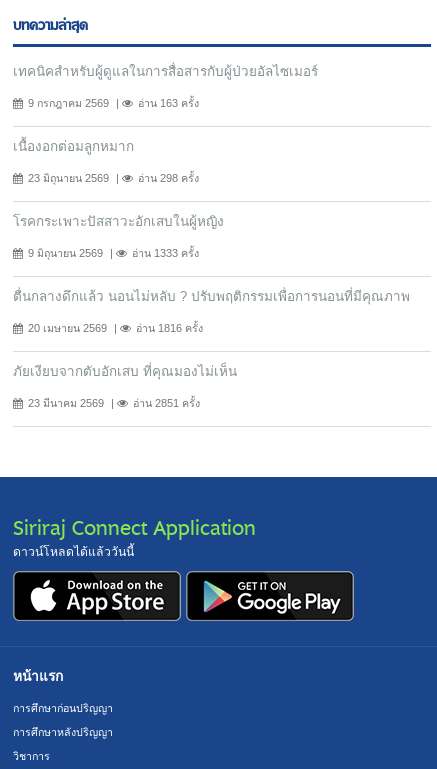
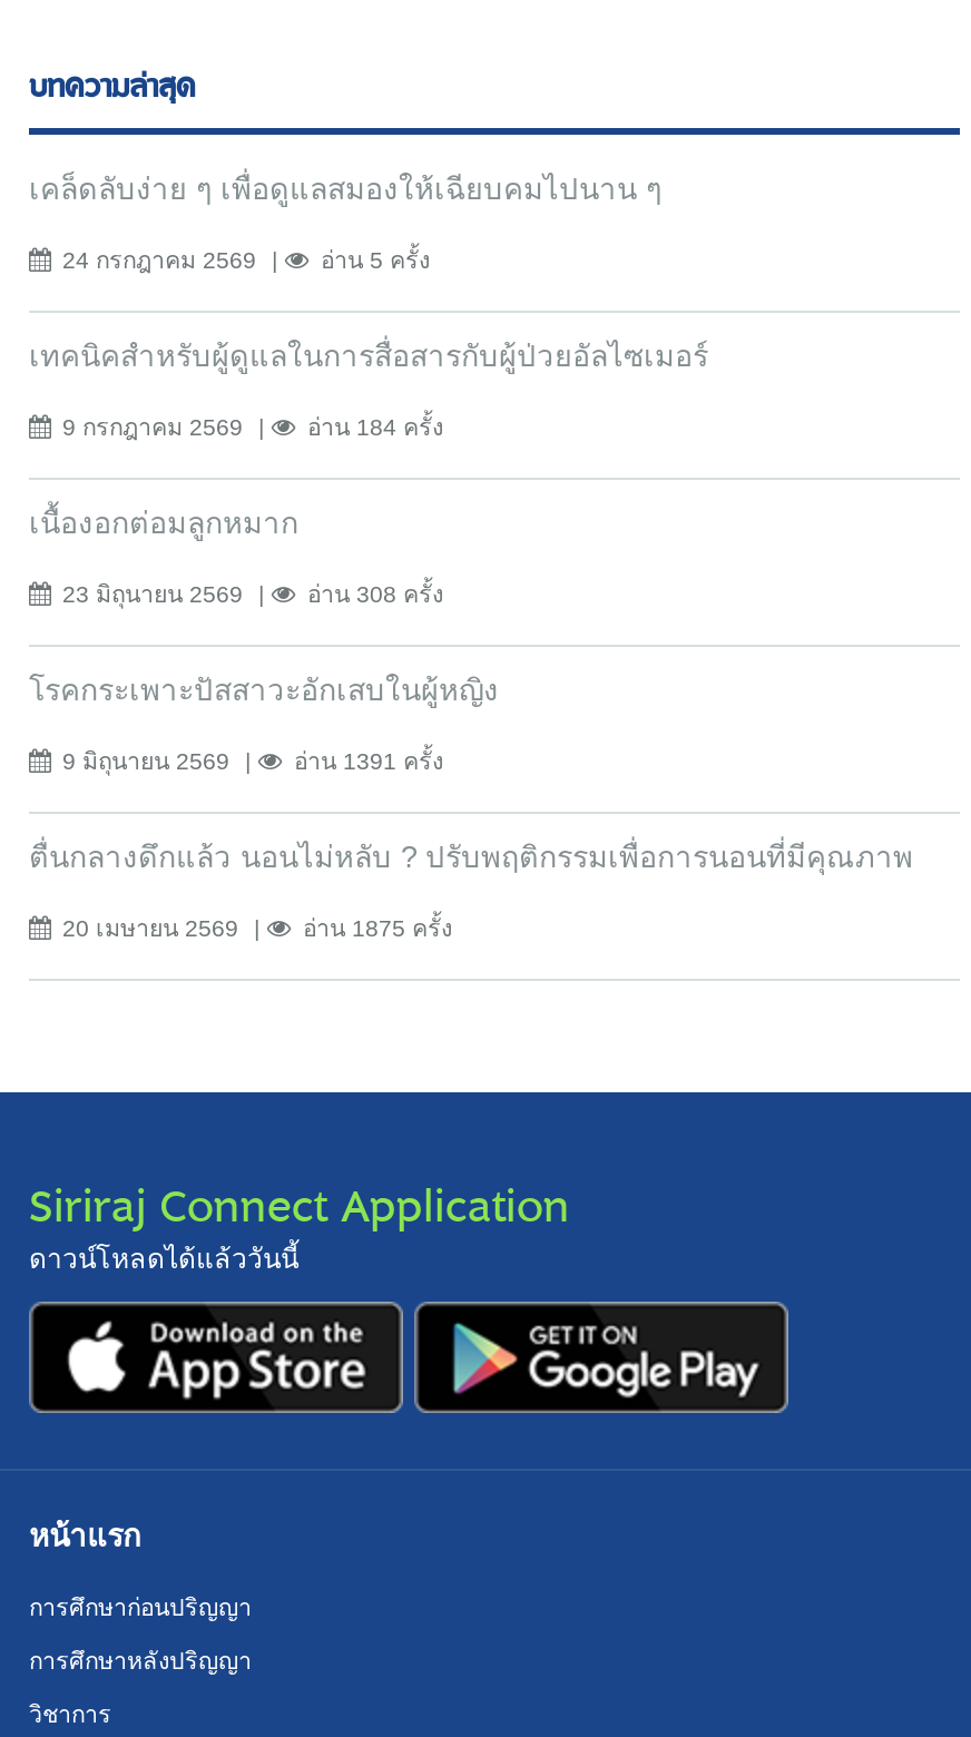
+ เคล็ดลับง่าย ๆ เพื่อดูแลสมองให้เฉียบคมไปนาน ๆ
+ 24 กรกฎาคม 2569
+ อ่าน 5 ครั้ง

moved down: เทคนิคสำหรับผู้ดูแลในการสื่อสารกับผู้ป่วยอัลไซเมอร์ | 9 กรกฎาคม 2569 | เนื้องอกต่อมลูกหมาก | 23 มิถุนายน 2569 | โรคกระเพาะปัสสาวะอักเสบในผู้หญิง | 9 มิถุนายน 2569 | ตื่นกลางดึกแล้ว นอนไม่หลับ ? ปรับพฤติกรรมเพื่อการนอนที่มีคุณภาพ | 20 เมษายน 2569

- อ่าน 163 ครั้ง
+ อ่าน 184 ครั้ง

- อ่าน 298 ครั้ง
+ อ่าน 308 ครั้ง

- อ่าน 1333 ครั้ง
+ อ่าน 1391 ครั้ง

- อ่าน 1816 ครั้ง
- ภัยเงียบจากตับอักเสบ ที่คุณมองไม่เห็น
- 23 มีนาคม 2569
- อ่าน 2851 ครั้ง
+ อ่าน 1875 ครั้ง
